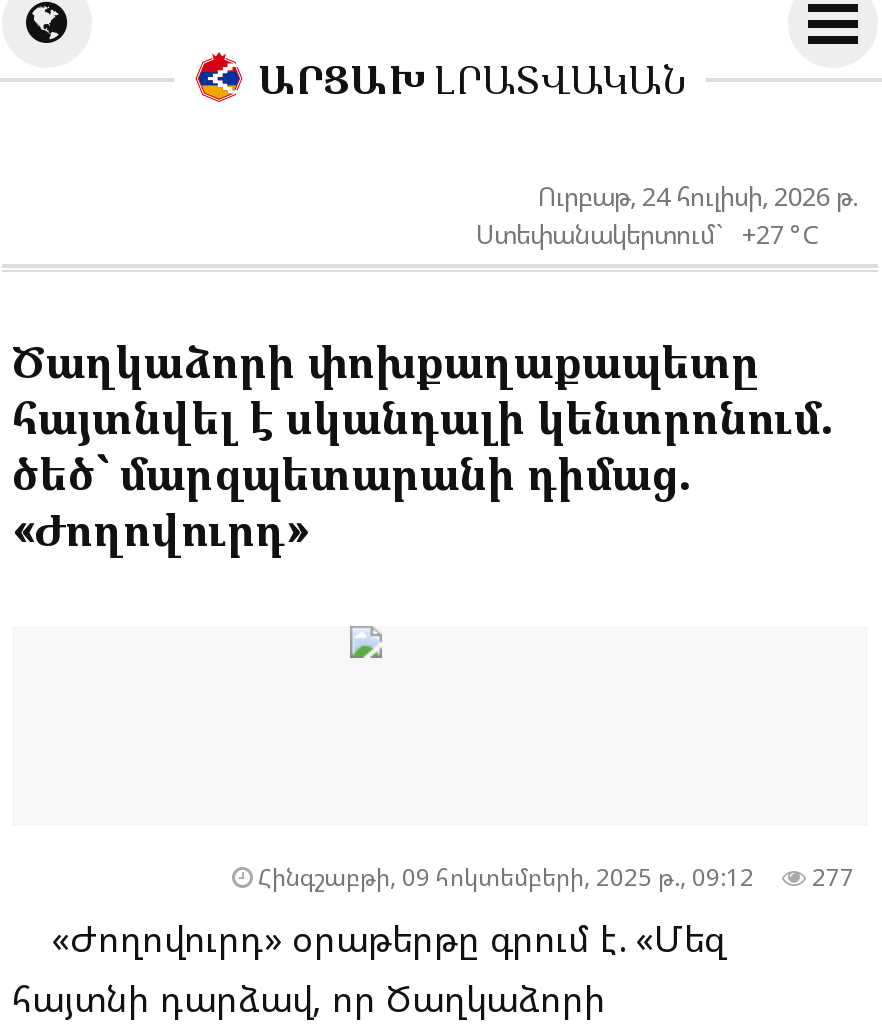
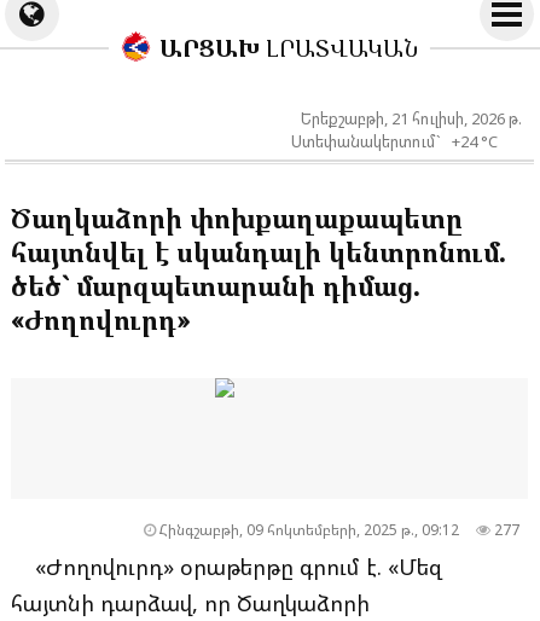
- Ուրբաթ, 24 հուլիսի, 2026 թ.
+ Երեքշաբթի, 21 հուլիսի, 2026 թ.

- Ստեփանակերտում` +27 °C
+ Ստեփանակերտում` +24 °C
